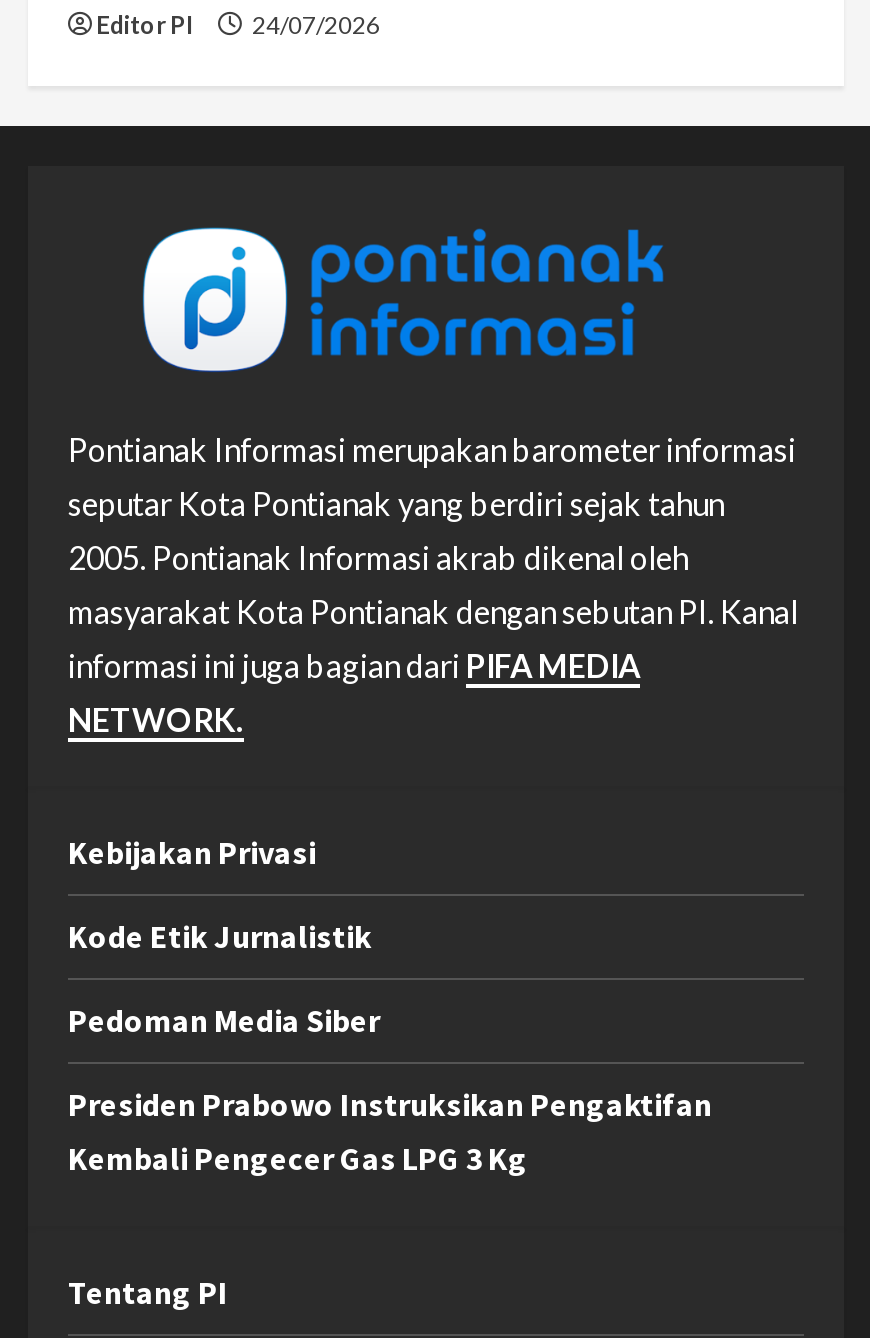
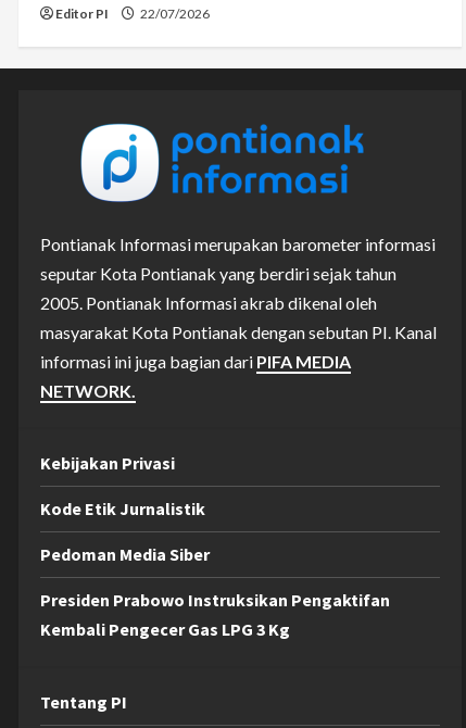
- Editor PI 24/07/2026
+ Editor PI 22/07/2026
